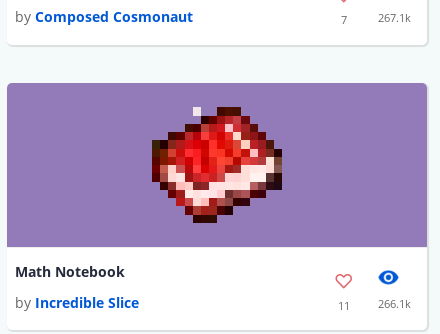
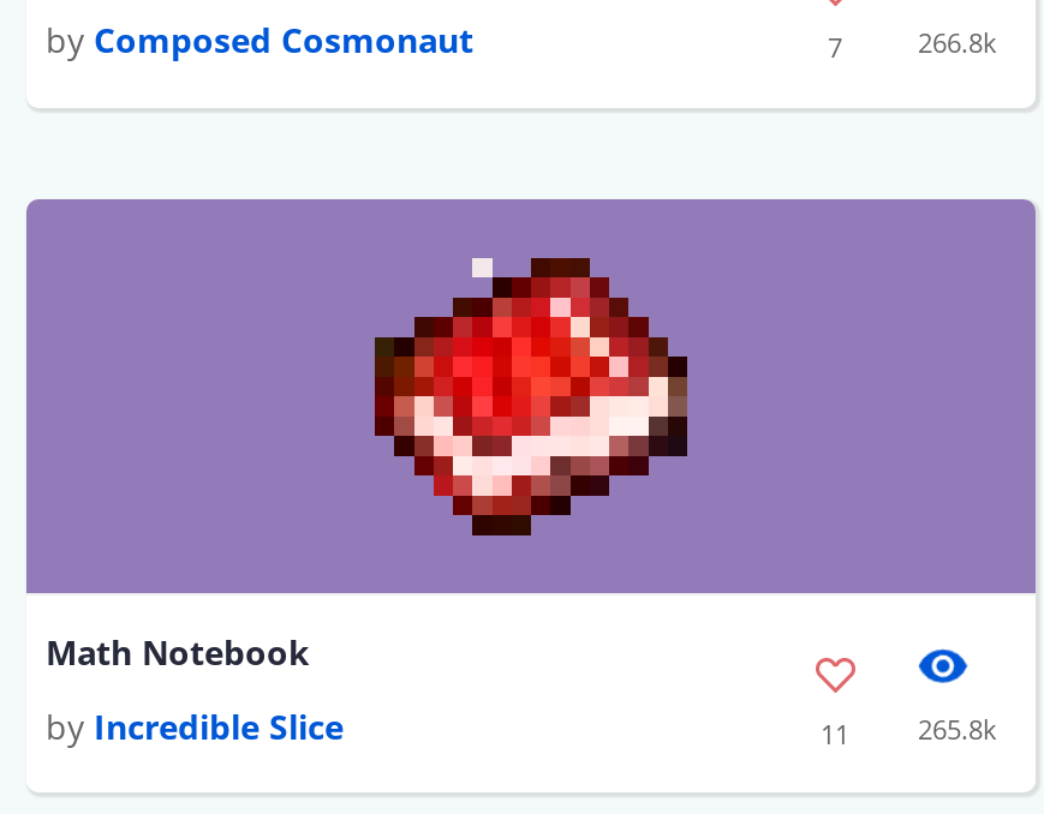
- 267.1k
+ 266.8k

- 11 266.1k
+ 11 265.8k
